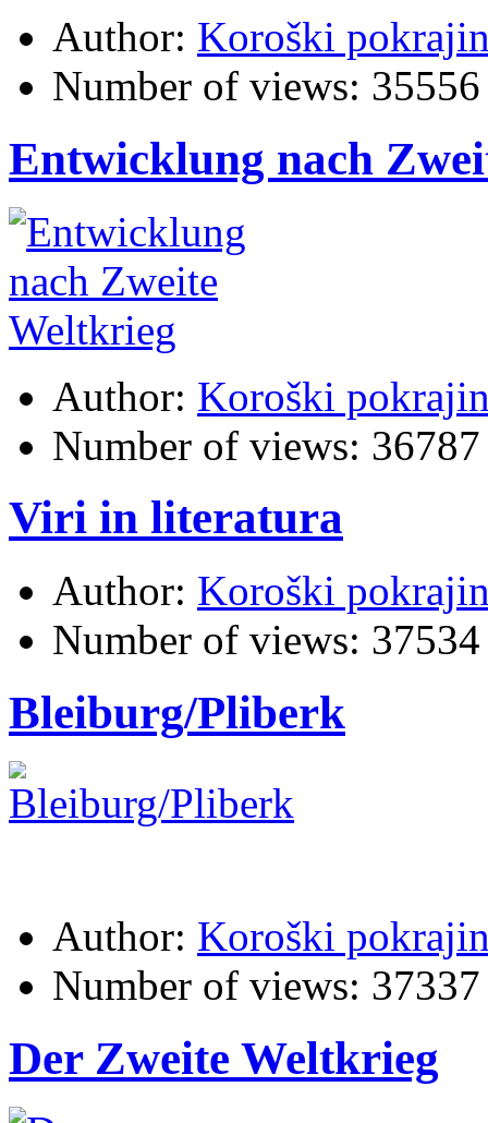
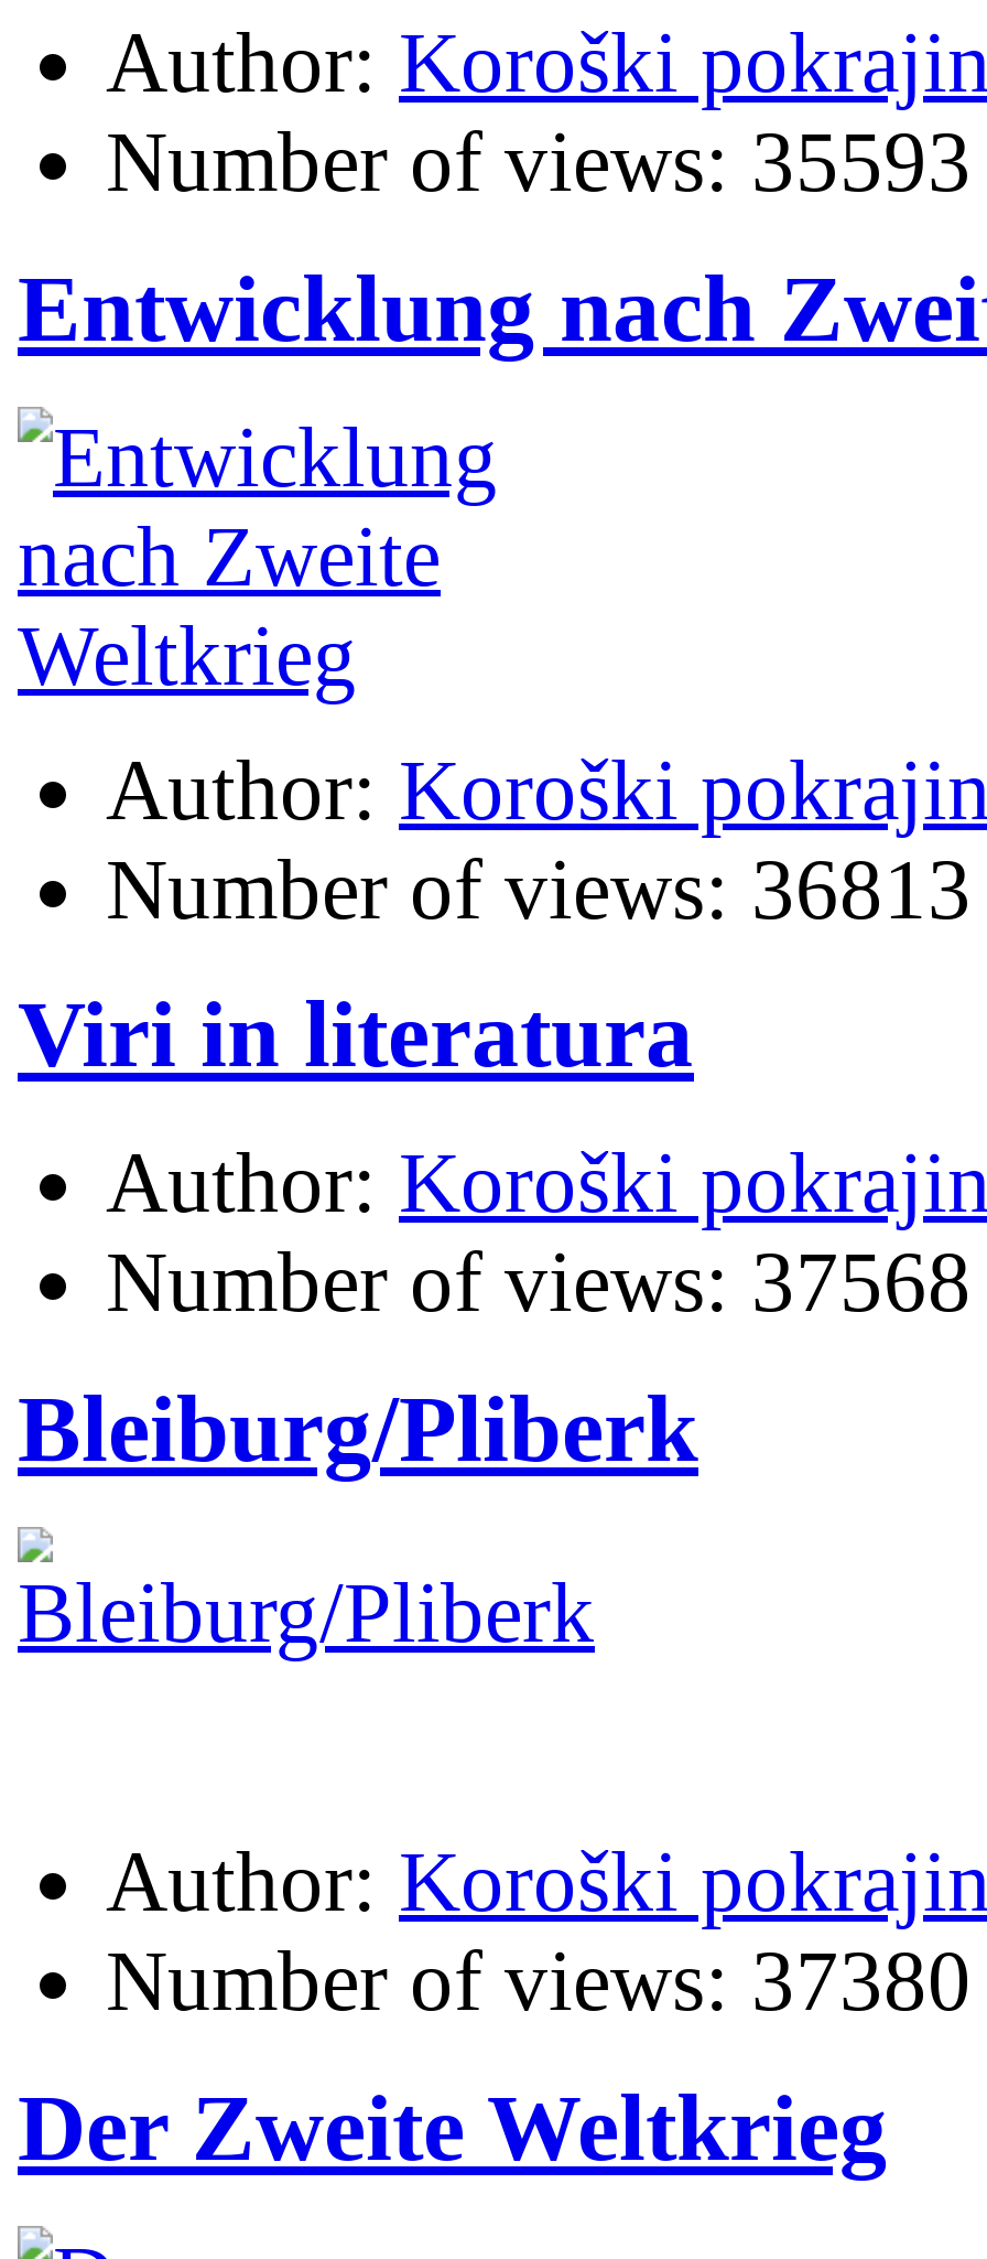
- Number of views: 35556
+ Number of views: 35593

- Number of views: 36787
+ Number of views: 36813

- Number of views: 37534
+ Number of views: 37568

- Number of views: 37337
+ Number of views: 37380
